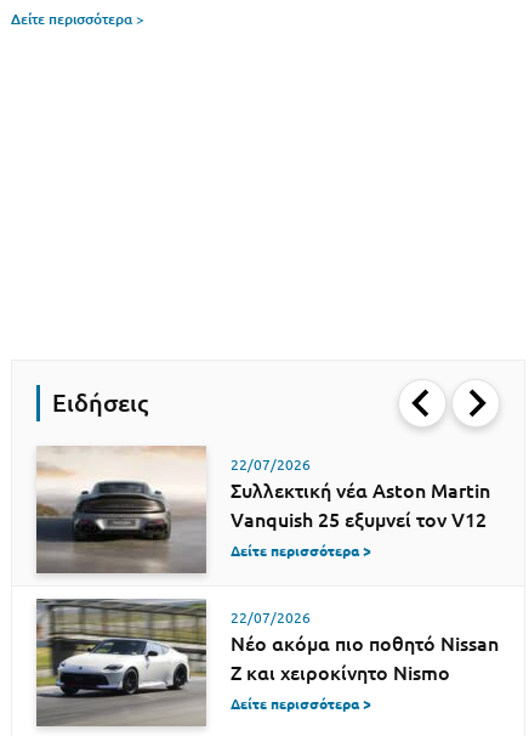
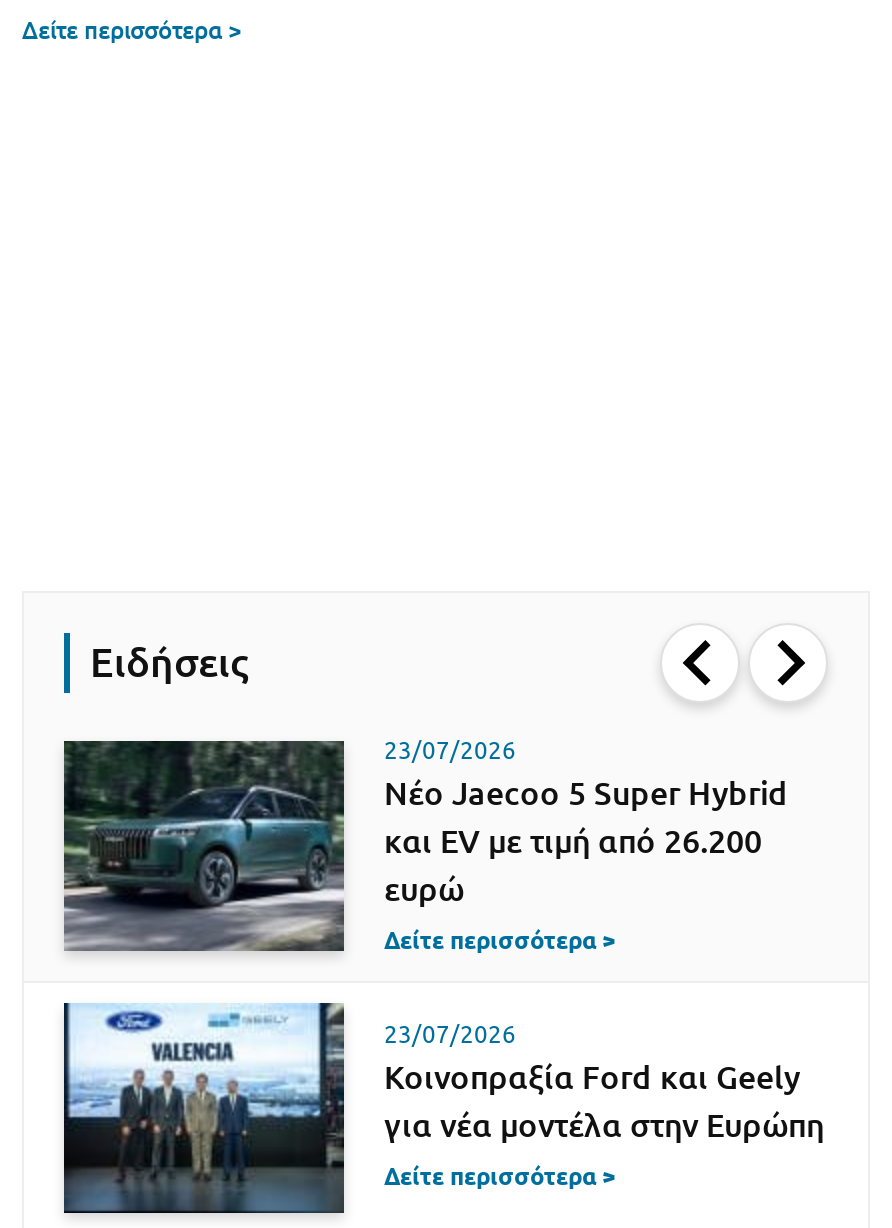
- [image]
- 22/07/2026
- Συλλεκτική νέα Aston Martin
- Vanquish 25 εξυμνεί τον V12
+ [image]
+ 23/07/2026
+ Νέο Jaecoo 5 Super Hybrid
+ και EV με τιμή από 26.200
+ ευρώ

- [image]
- 22/07/2026
- Νέο ακόμα πιο ποθητό Nissan
- Z και χειροκίνητο Nismo
+ [image]
+ 23/07/2026
+ Κοινοπραξία Ford και Geely
+ για νέα μοντέλα στην Ευρώπη
